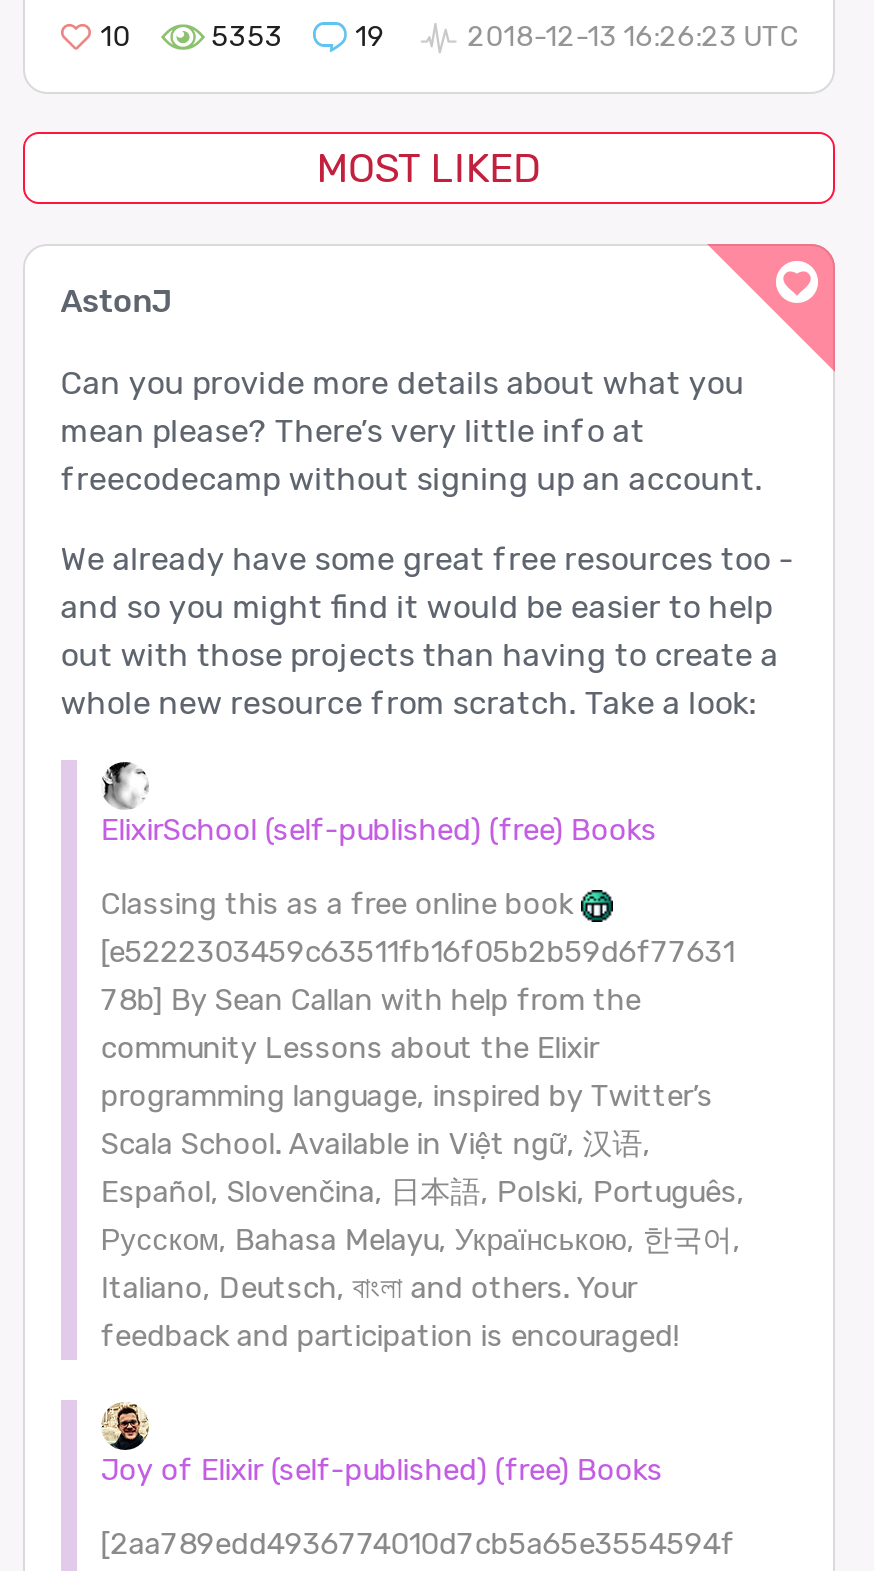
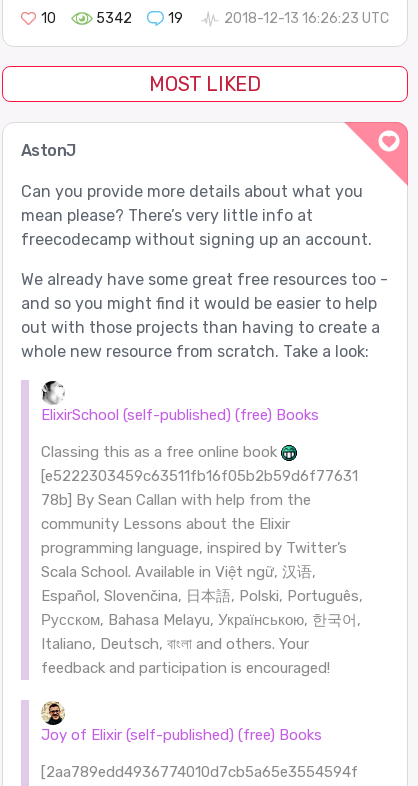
- 5353
+ 5342
